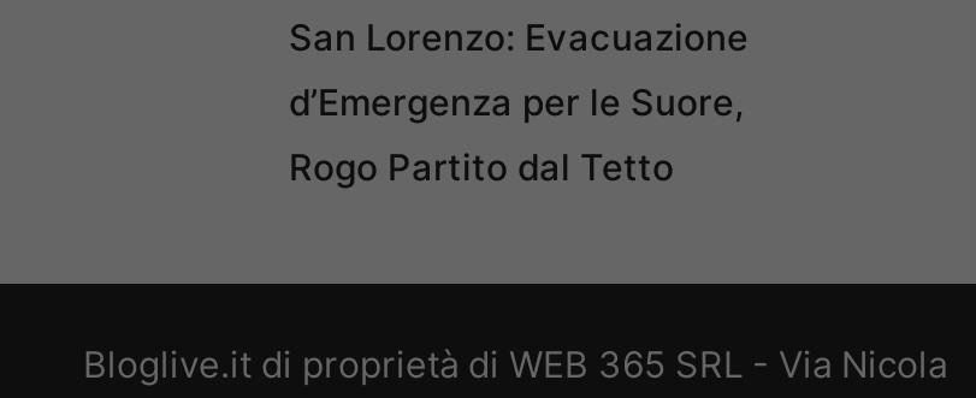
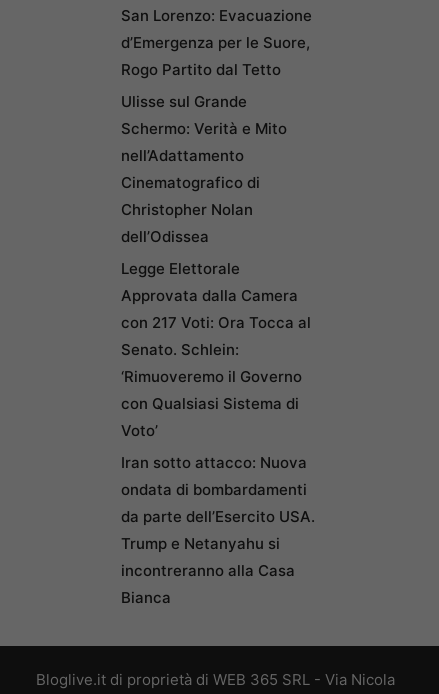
+ Ulisse sul Grande
+ Schermo: Verità e Mito
+ nell’Adattamento
+ Cinematografico di
+ Christopher Nolan
+ dell’Odissea
+ Legge Elettorale
+ Approvata dalla Camera
+ con 217 Voti: Ora Tocca al
+ Senato. Schlein:
+ ‘Rimuoveremo il Governo
+ con Qualsiasi Sistema di
+ Voto’
+ Iran sotto attacco: Nuova
+ ondata di bombardamenti
+ da parte dell’Esercito USA.
+ Trump e Netanyahu si
+ incontreranno alla Casa
+ Bianca
